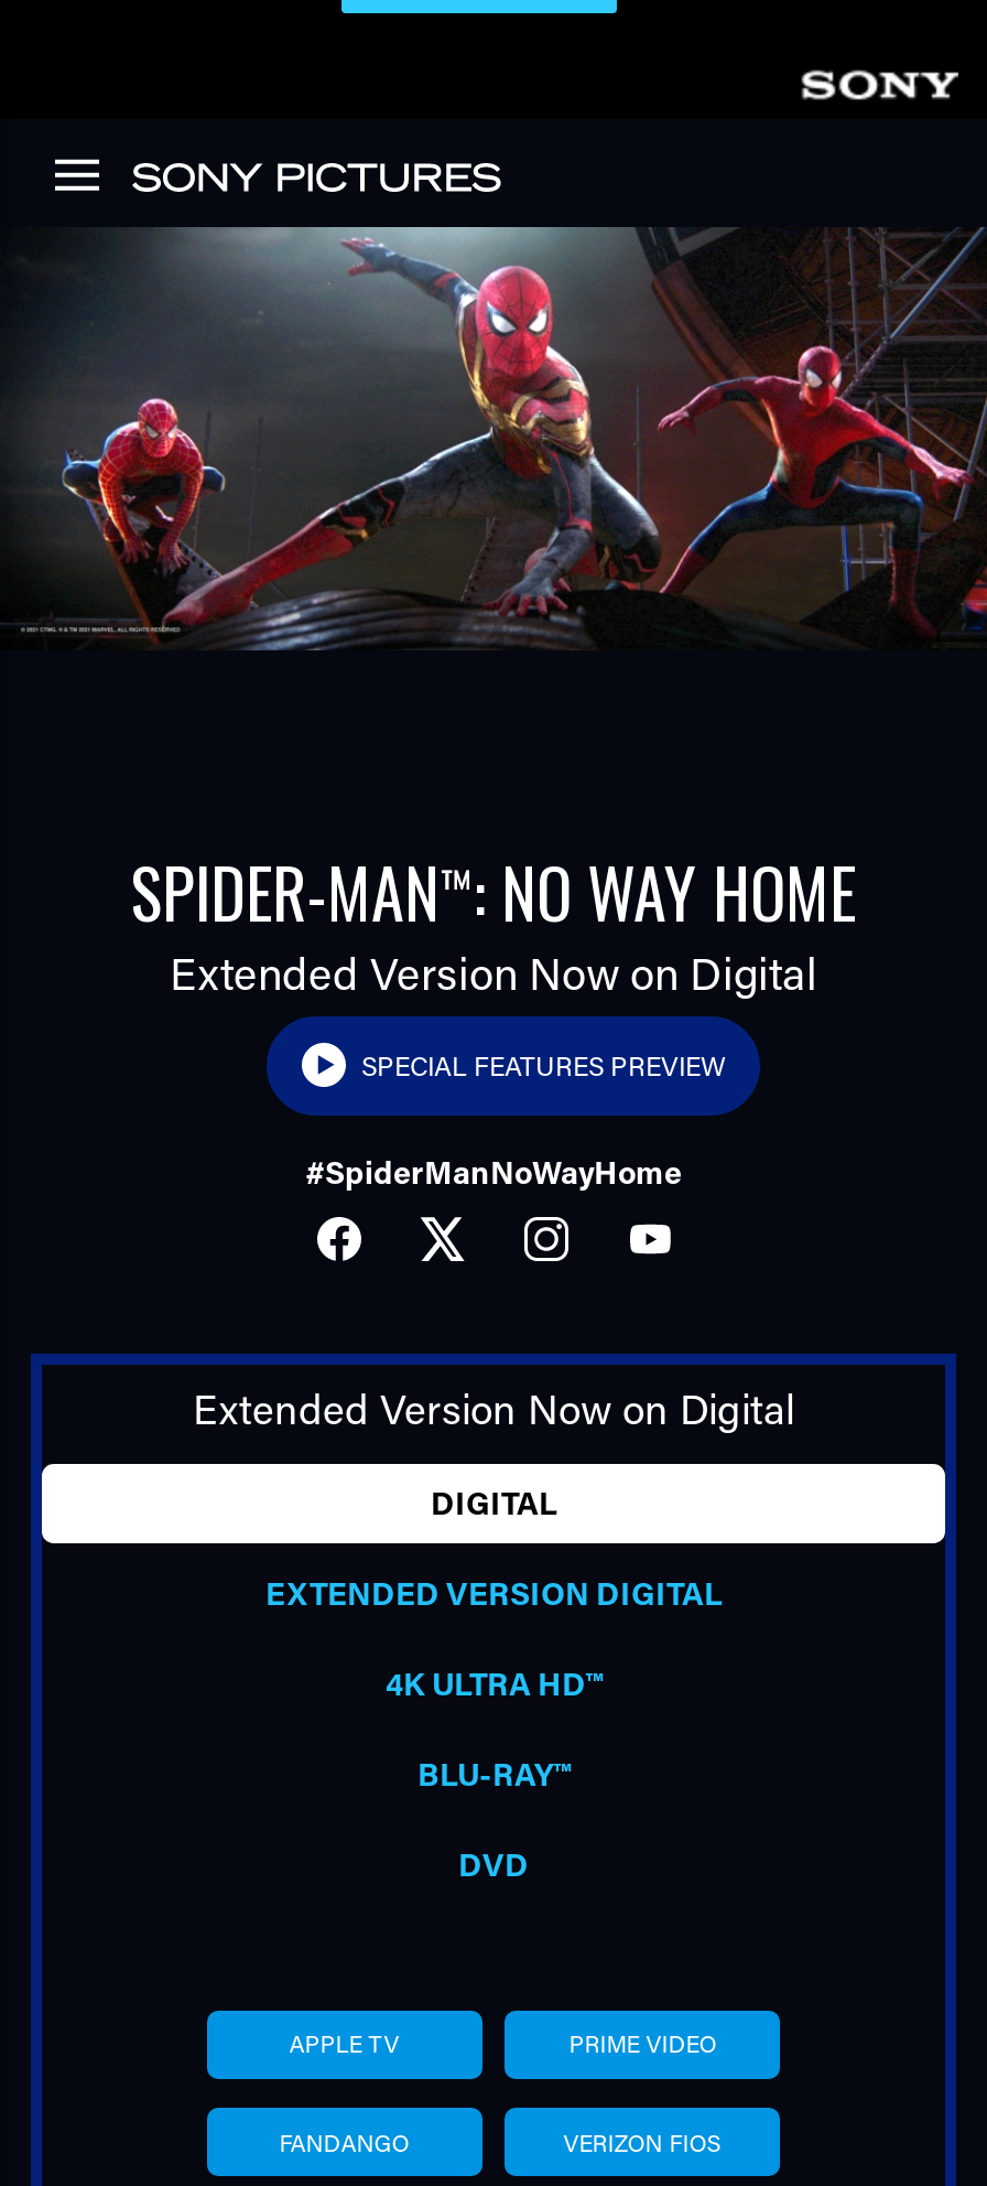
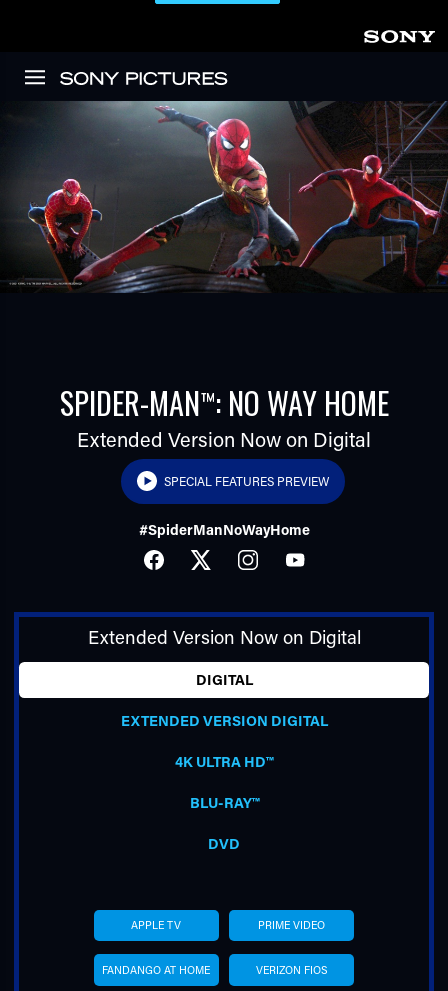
- FANDANGO
+ FANDANGO AT HOME
